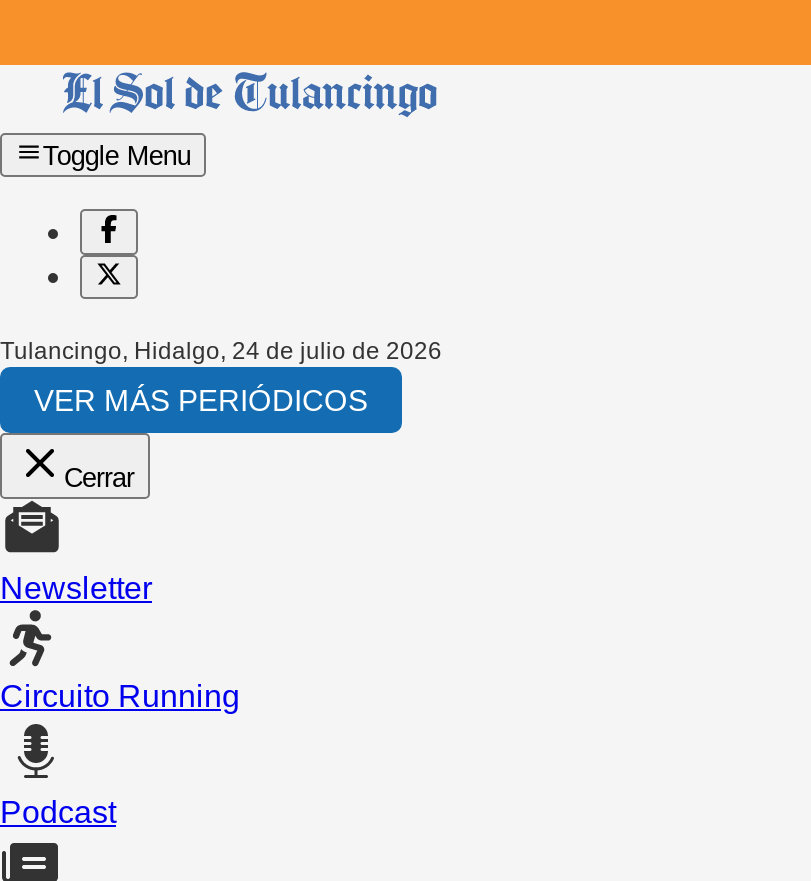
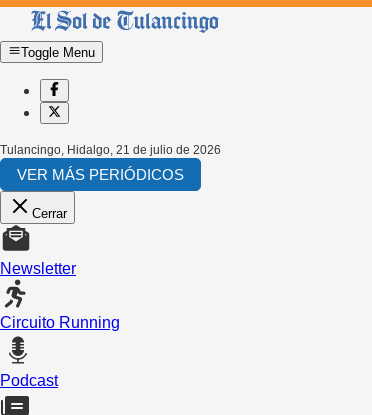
- Tulancingo, Hidalgo, 24 de julio de 2026
+ Tulancingo, Hidalgo, 21 de julio de 2026
